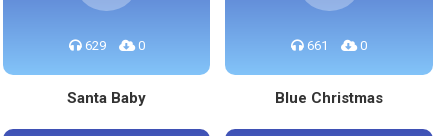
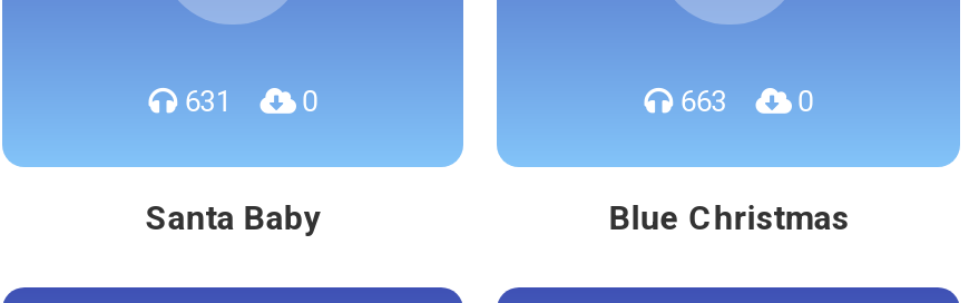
- 629 0
+ 631 0

- 661 0
+ 663 0
